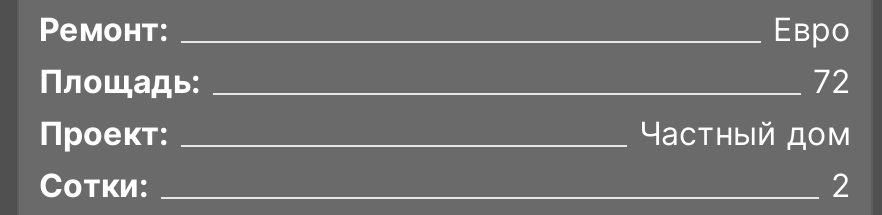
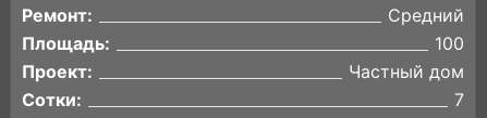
- Евро
+ Средний

- 72
+ 100

- 2
+ 7
